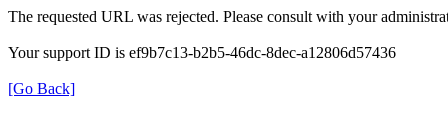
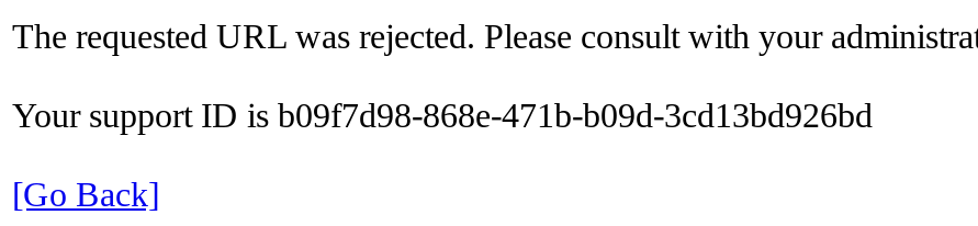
- Your support ID is ef9b7c13-b2b5-46dc-8dec-a12806d57436
+ Your support ID is b09f7d98-868e-471b-b09d-3cd13bd926bd
